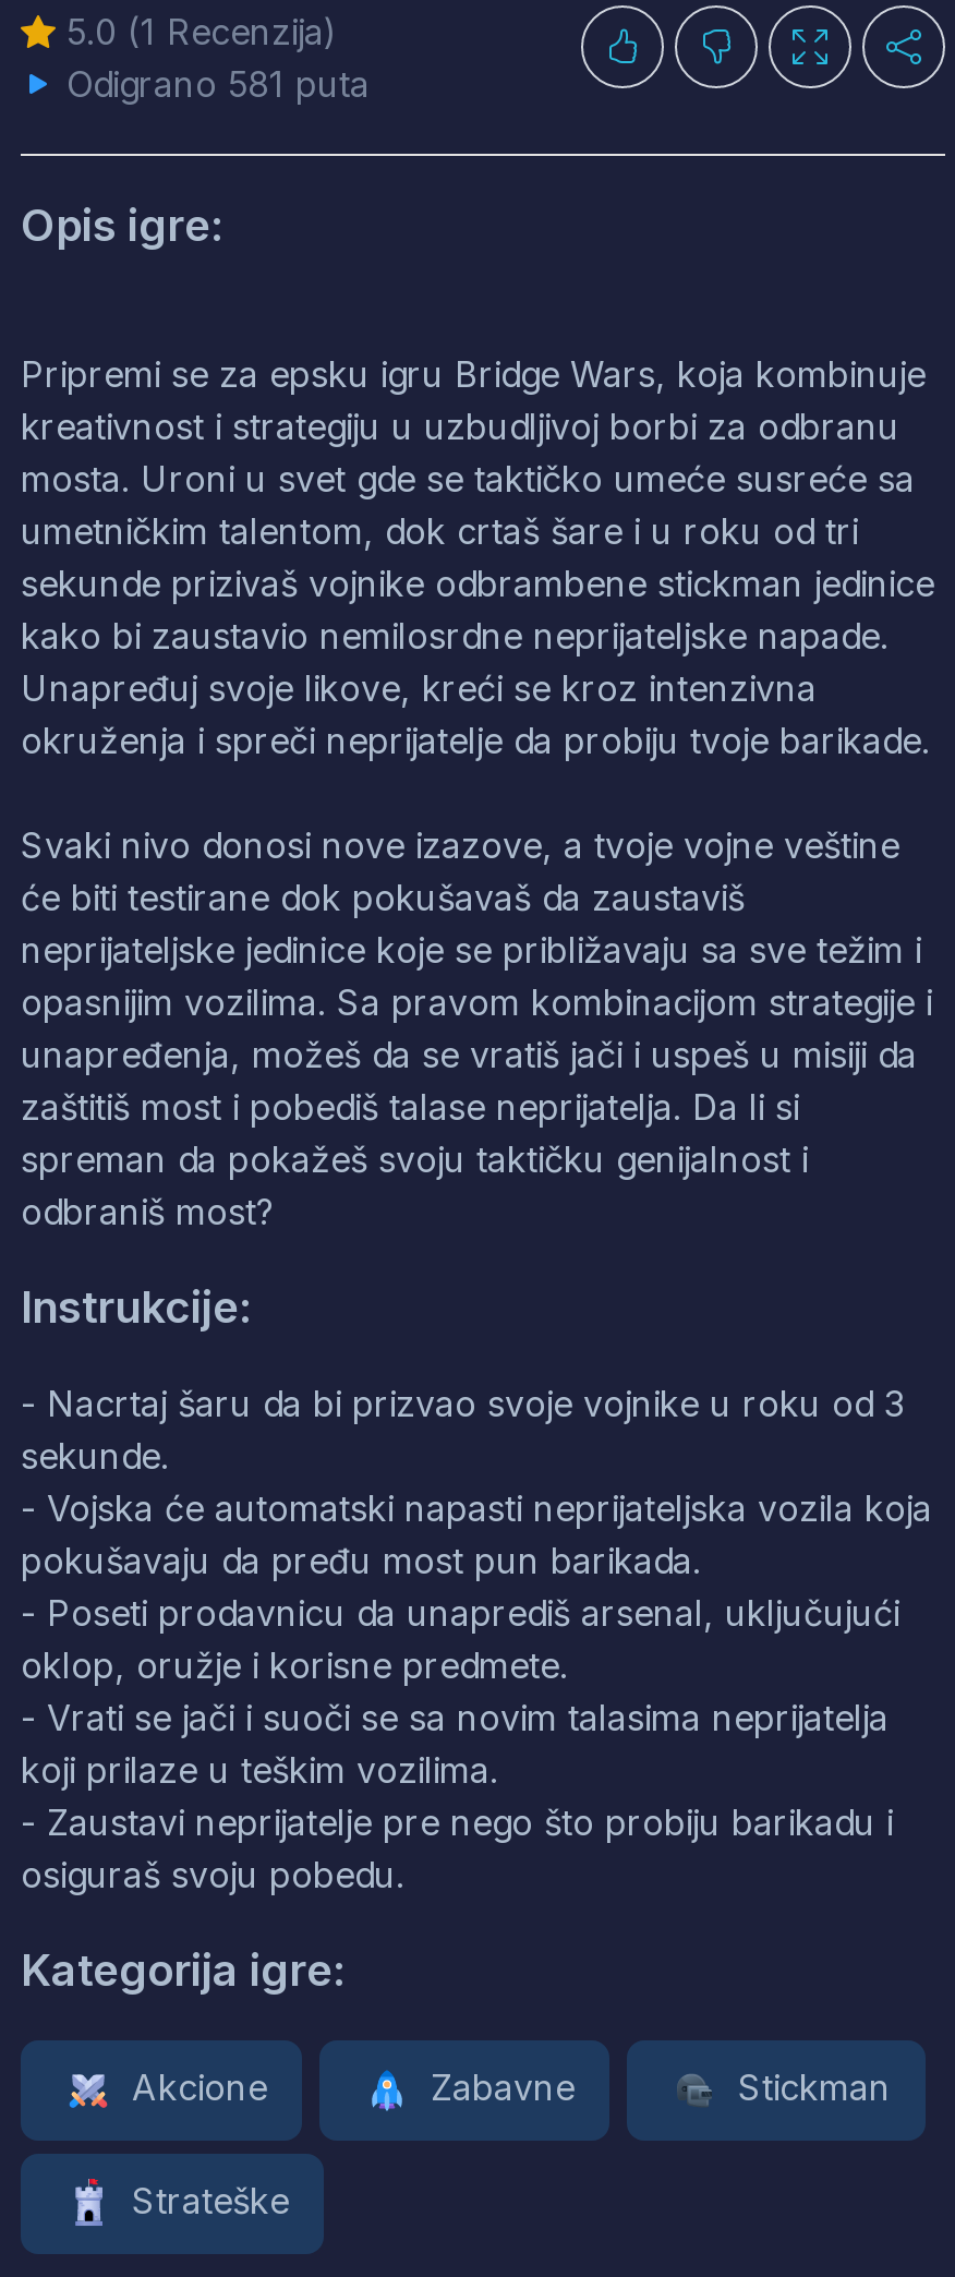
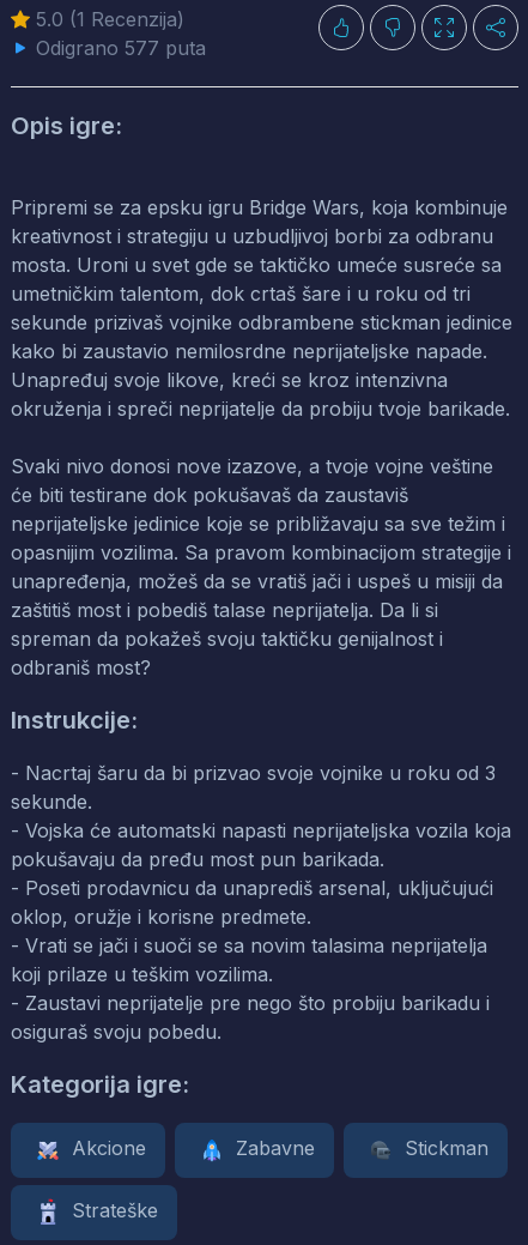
- Odigrano 581 puta
+ Odigrano 577 puta
